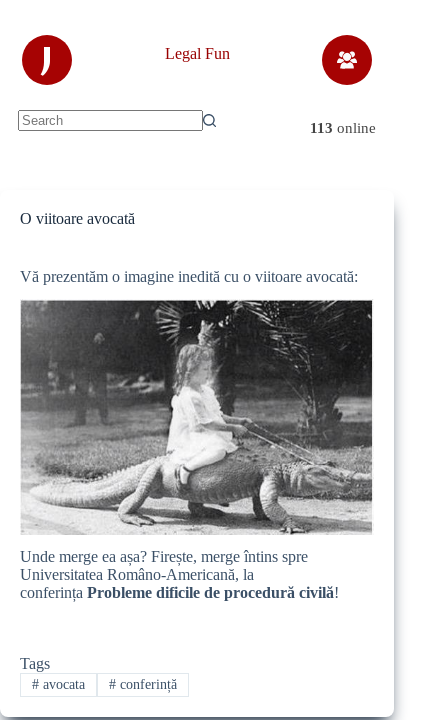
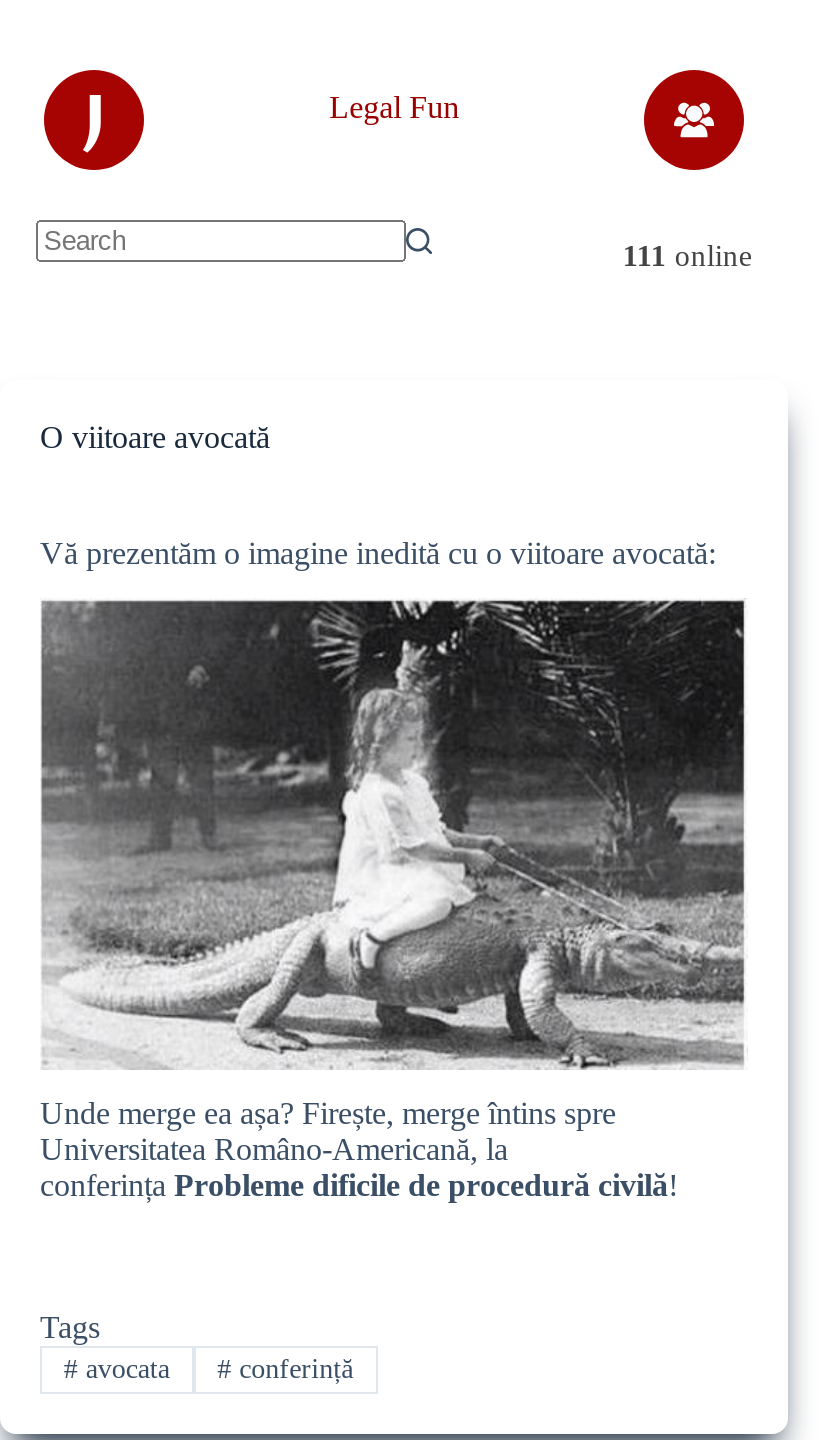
- 113 online
+ 111 online
